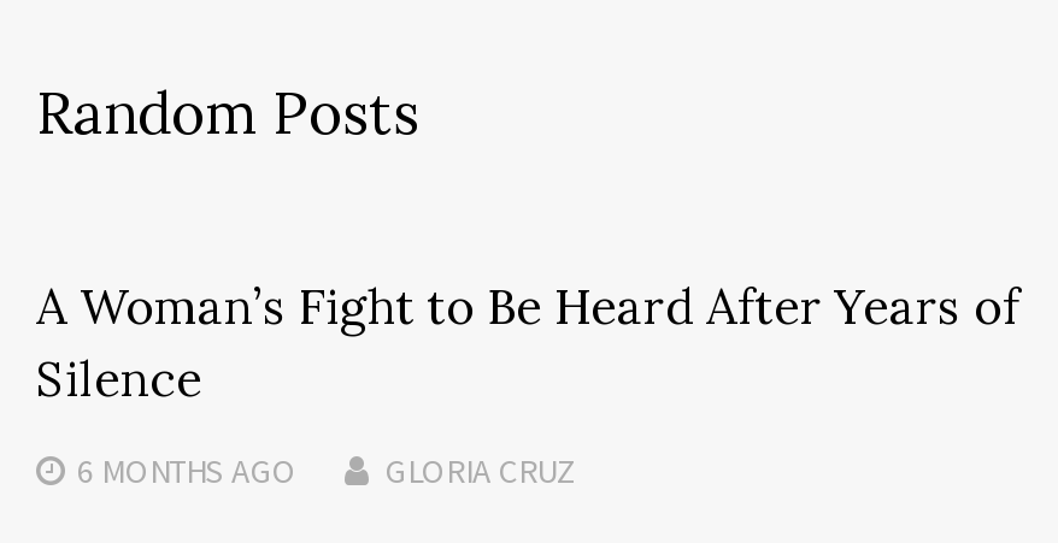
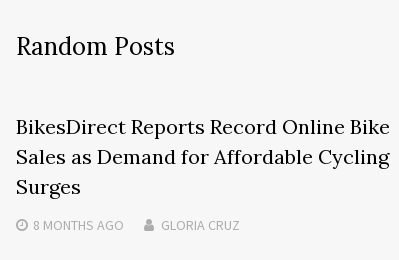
- A Woman’s Fight to Be Heard After Years of
- Silence
+ BikesDirect Reports Record Online Bike
+ Sales as Demand for Affordable Cycling
+ Surges

- 6 MONTHS AGO
+ 8 MONTHS AGO
